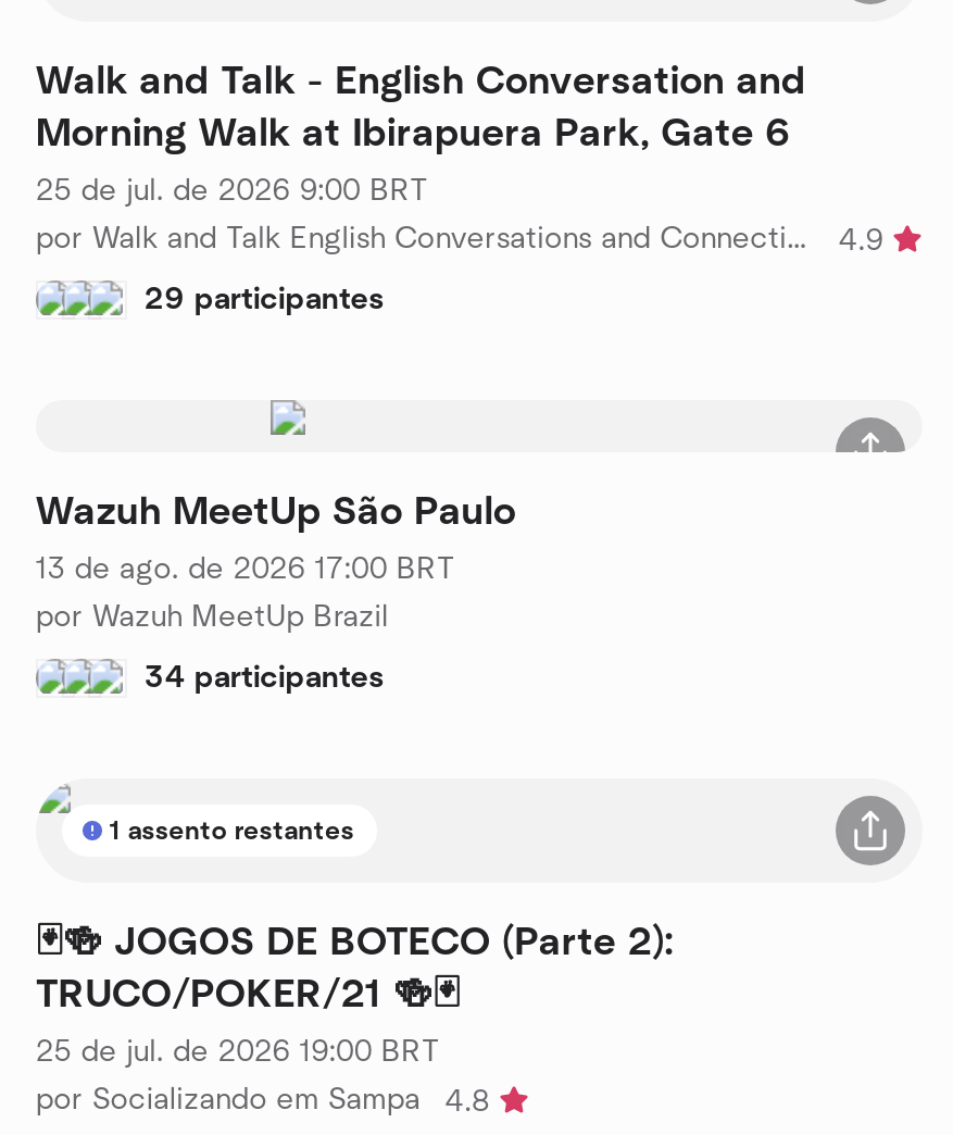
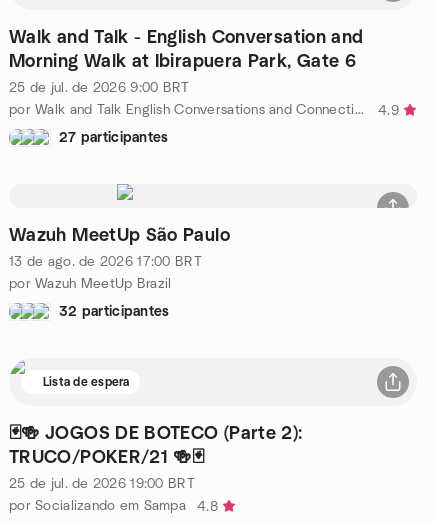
- 29 participantes
+ 27 participantes

- 34 participantes
+ 32 participantes

- 1 assento restantes
+ Lista de espera
